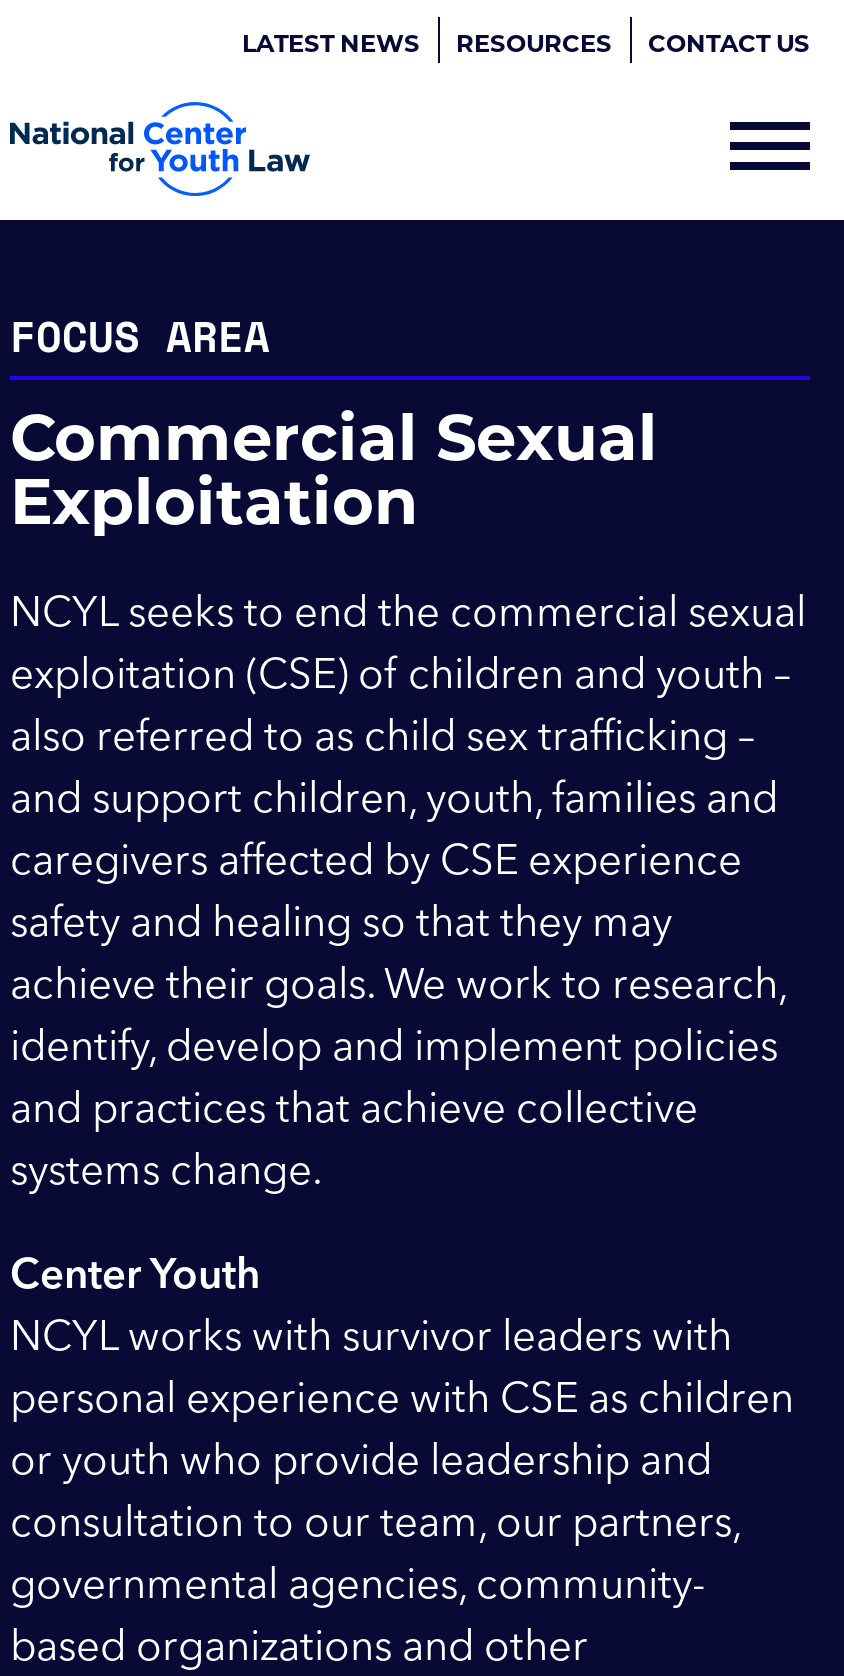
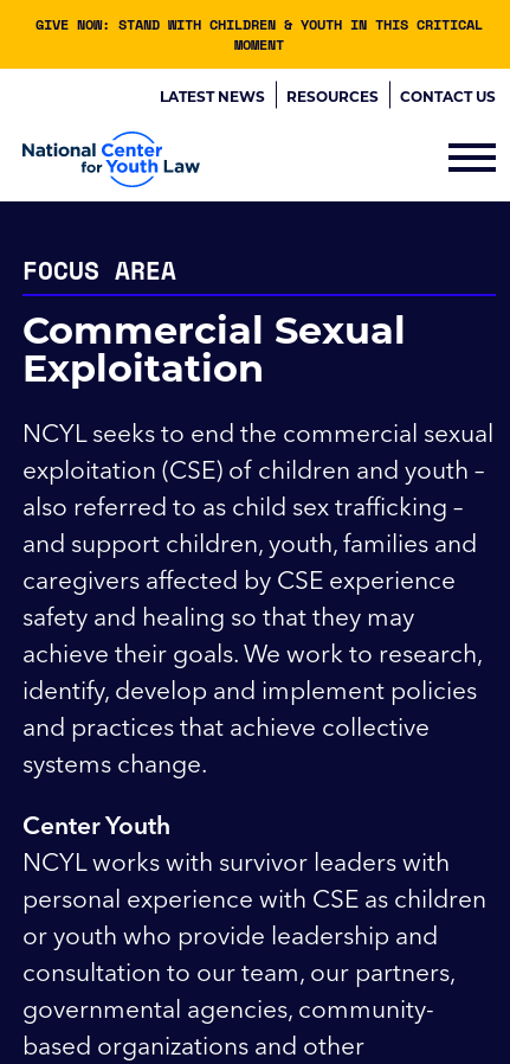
+ GIVE NOW: STAND WITH CHILDREN & YOUTH IN THIS CRITICAL
+ MOMENT
